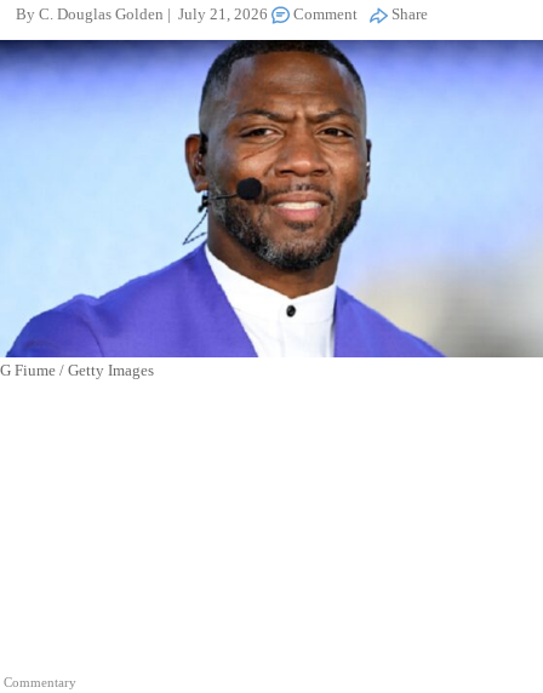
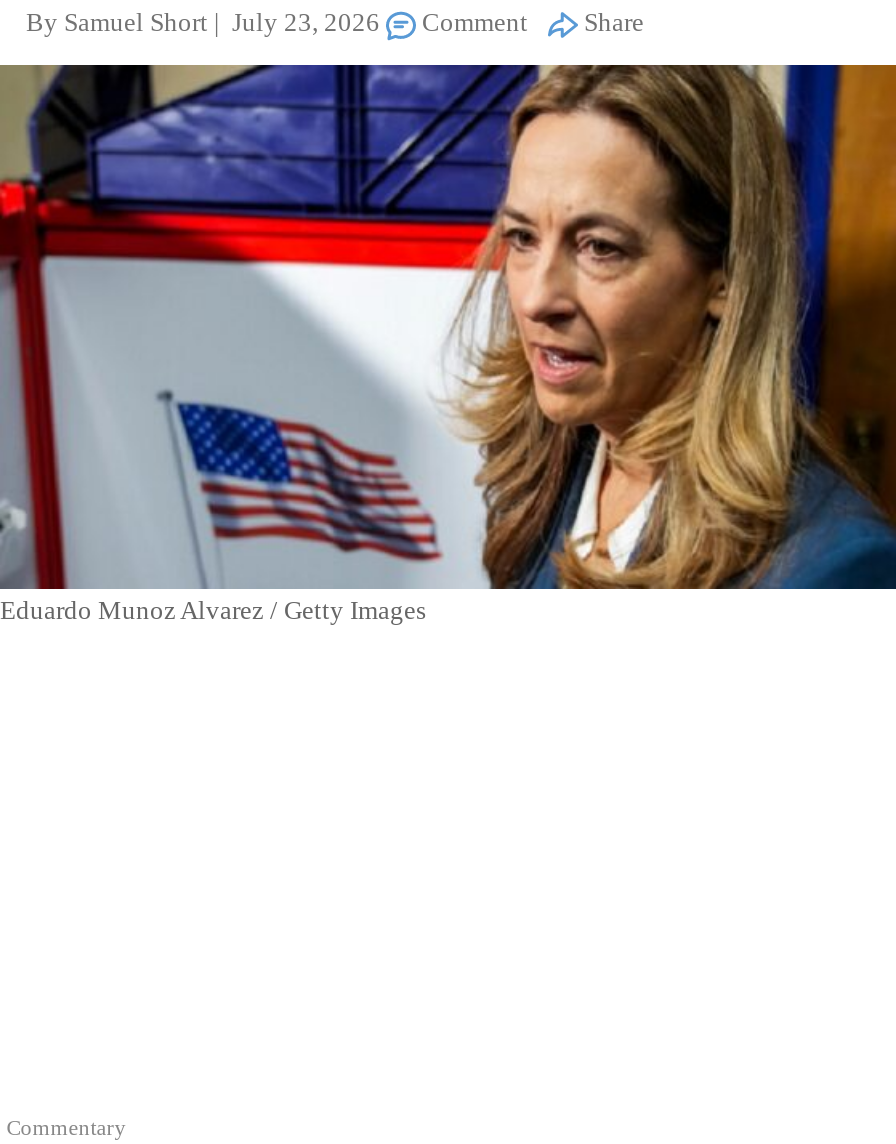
- By C. Douglas Golden July 21, 2026
+ By Samuel Short July 23, 2026

- [image]
- G Fiume / Getty Images
+ [image]
+ Eduardo Munoz Alvarez / Getty Images
